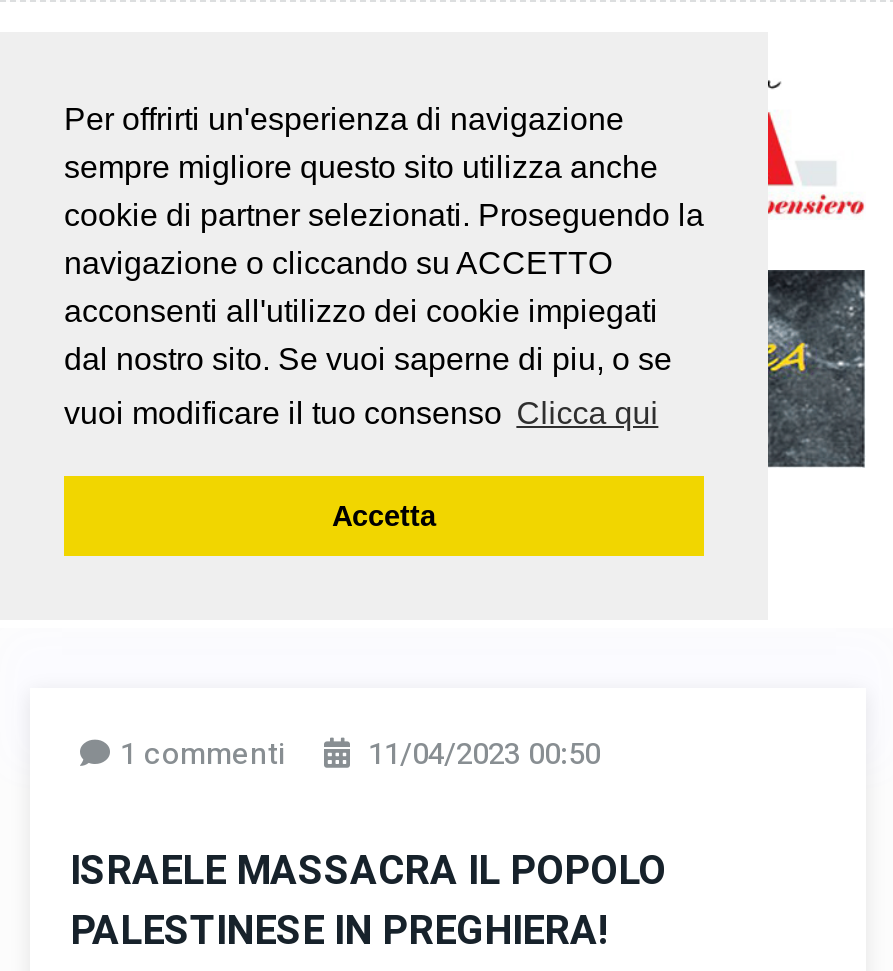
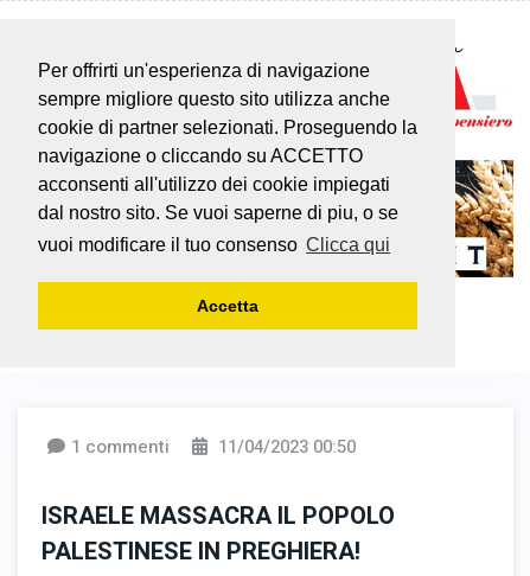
- [image]
+ [image]
